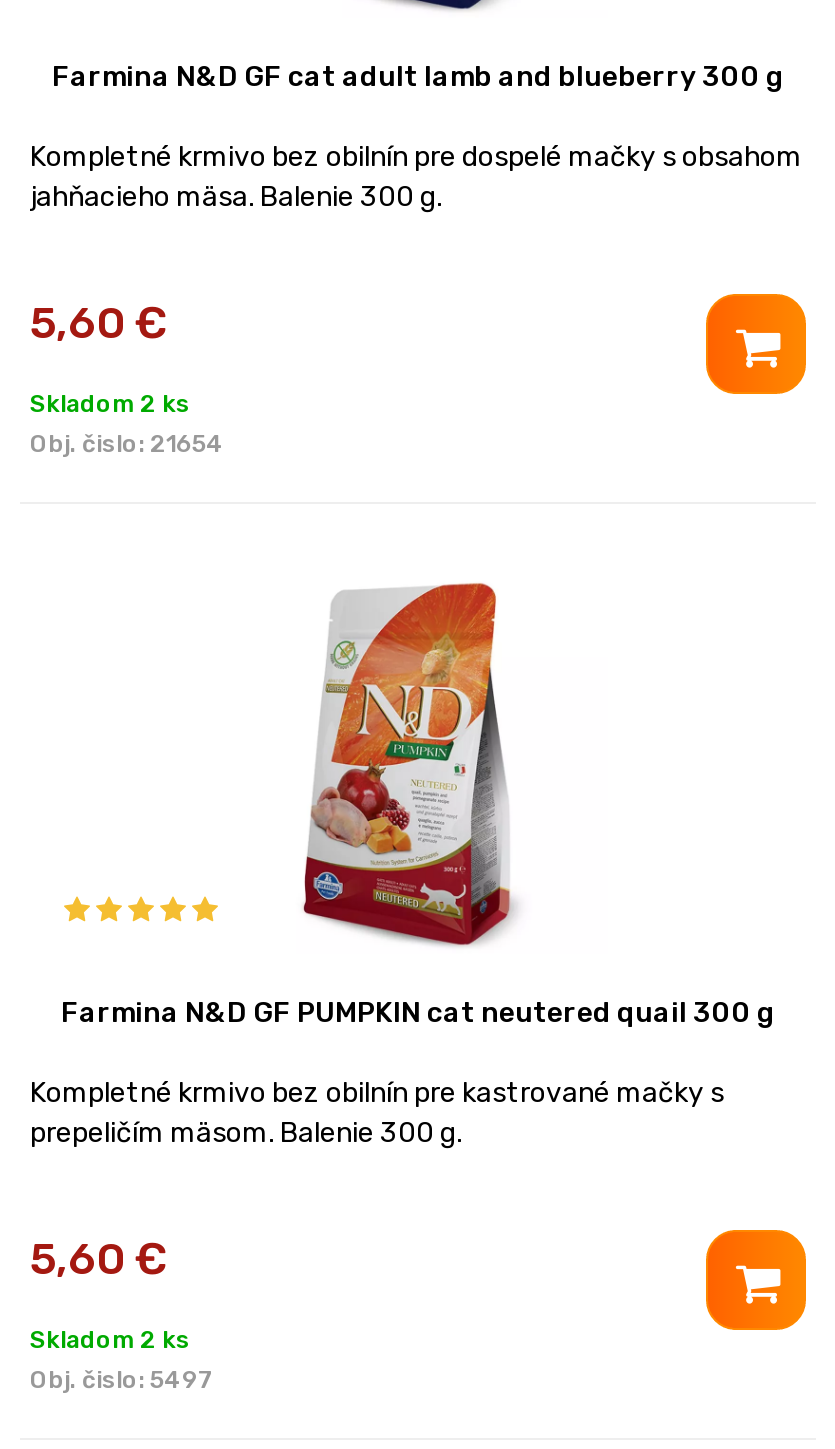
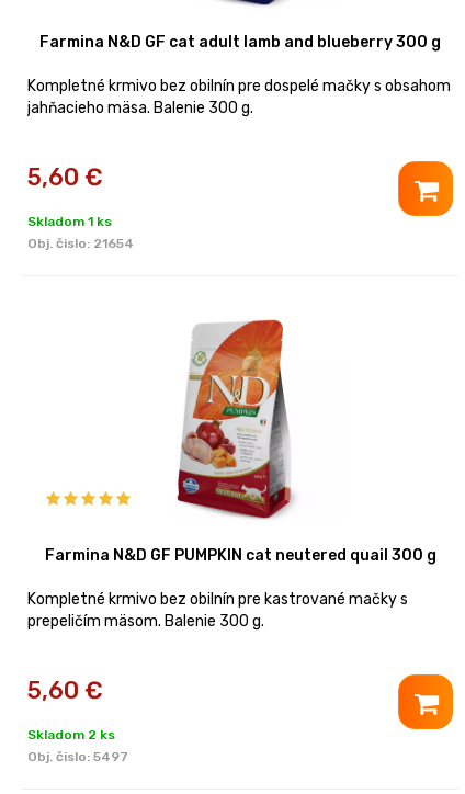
- Skladom 2 ks
+ Skladom 1 ks
